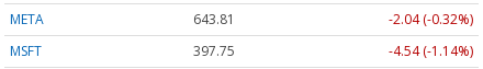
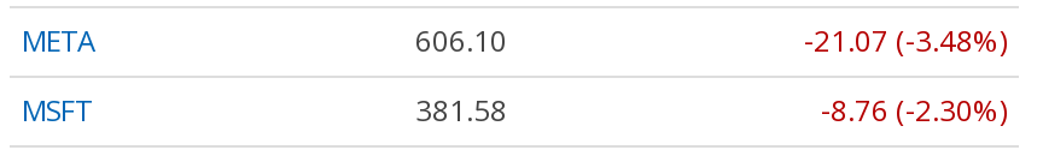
- 643.81
+ 606.10

- -2.04 (-0.32%)
+ -21.07 (-3.48%)

- 397.75
+ 381.58

- -4.54 (-1.14%)
+ -8.76 (-2.30%)
